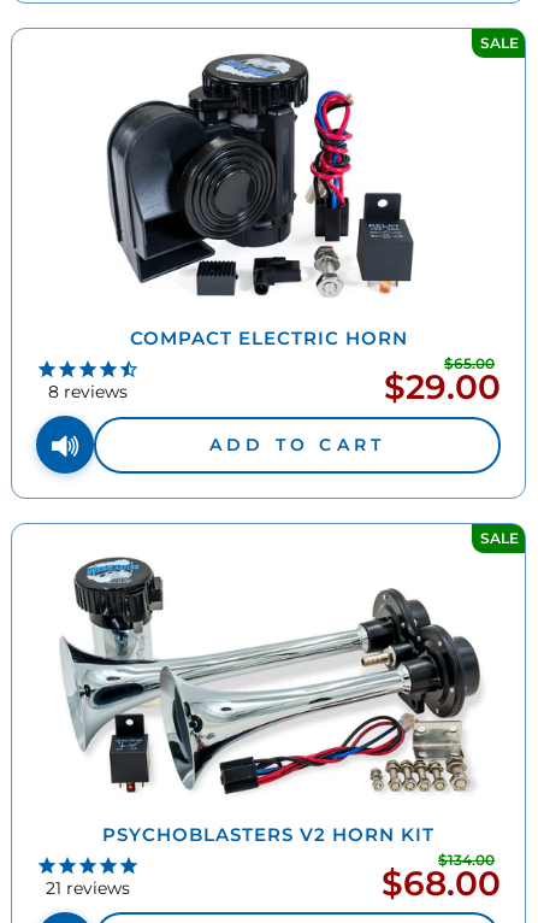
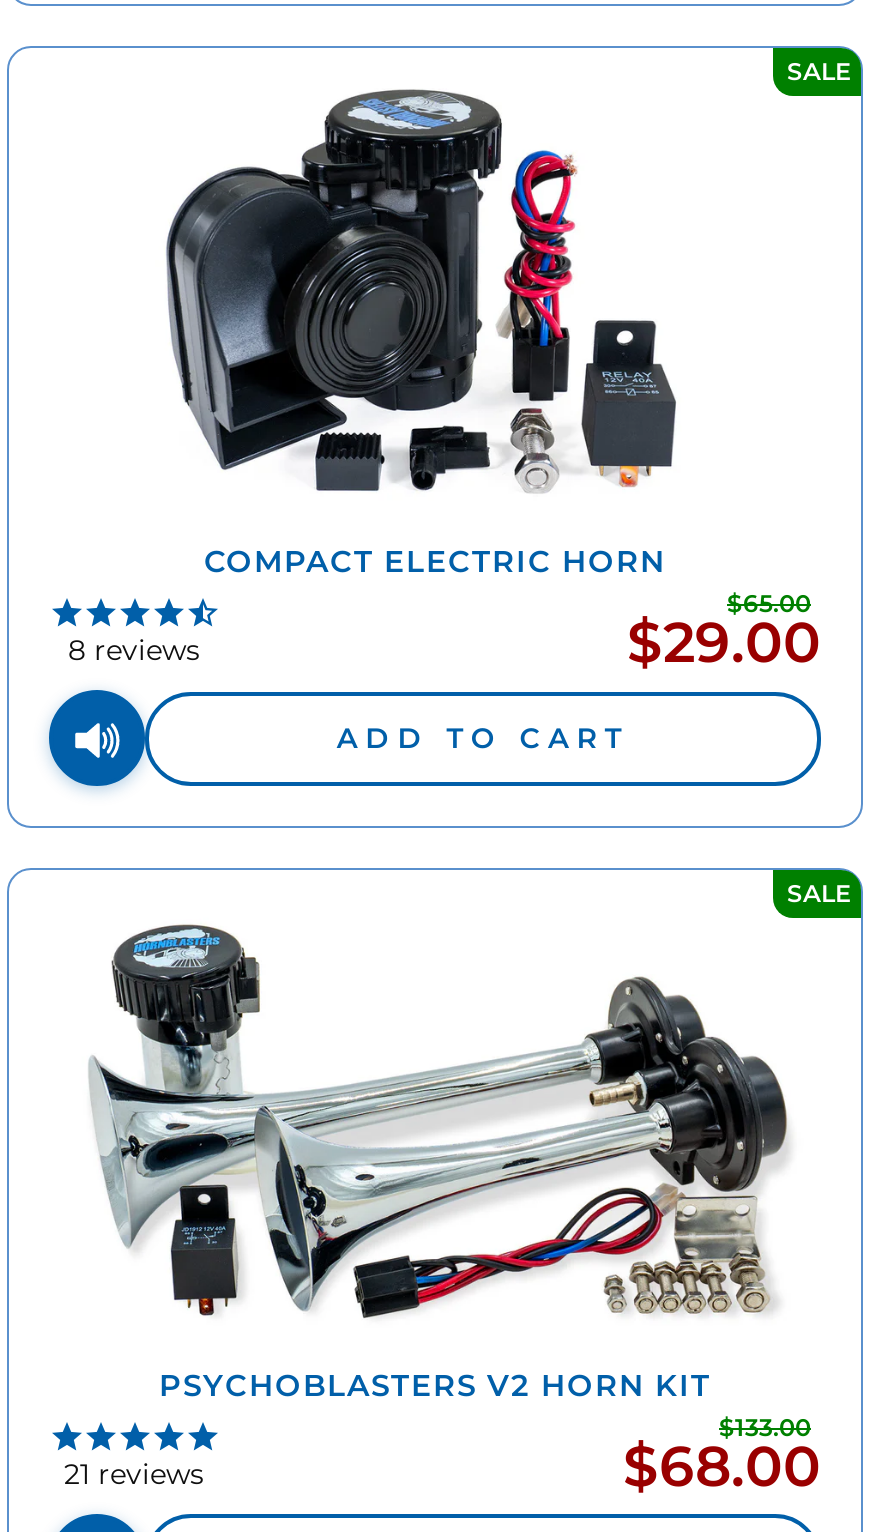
- $134.00
+ $133.00
